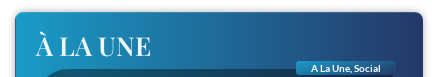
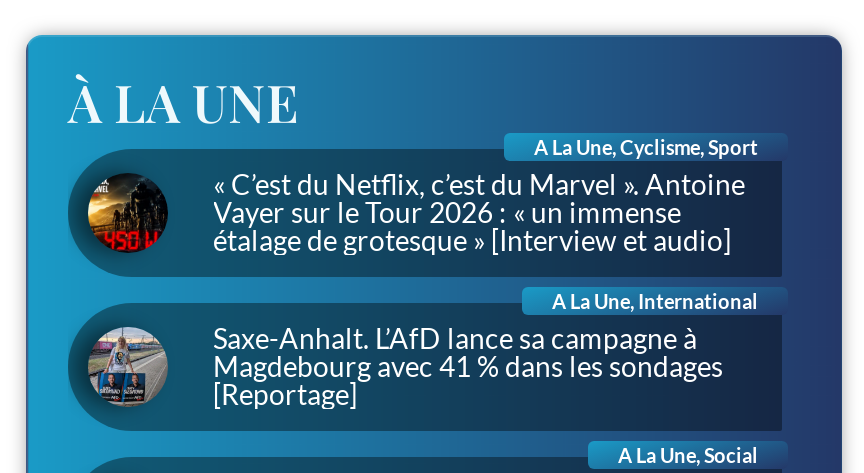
+ [image]
+ A La Une, Cyclisme, Sport
+ « C’est du Netflix, c’est du Marvel ». Antoine
+ Vayer sur le Tour 2026 : « un immense
+ étalage de grotesque » [Interview et audio]
+ A La Une, International
+ Saxe-Anhalt. L’AfD lance sa campagne à
+ Magdebourg avec 41 % dans les sondages
+ [Reportage]
